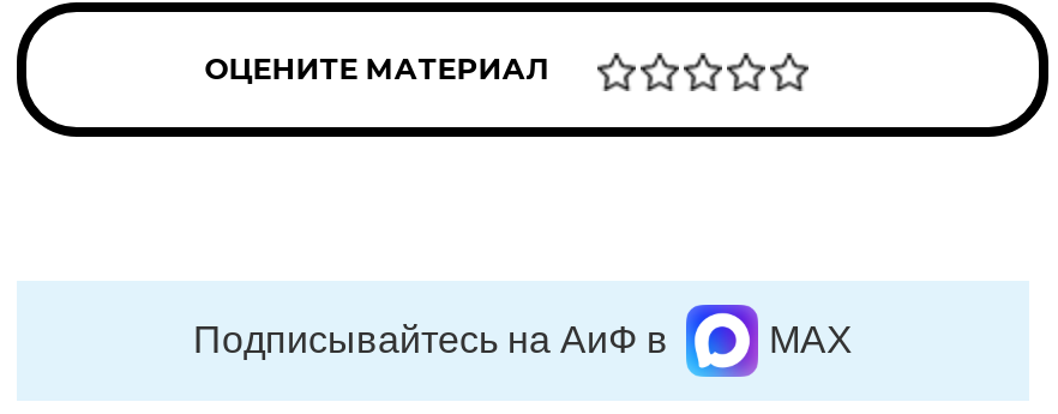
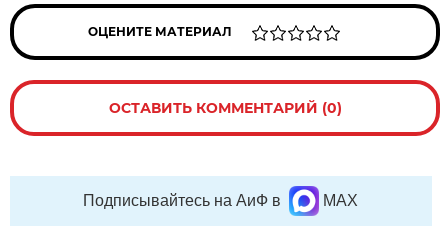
+ ОСТАВИТЬ КОММЕНТАРИЙ (0)
